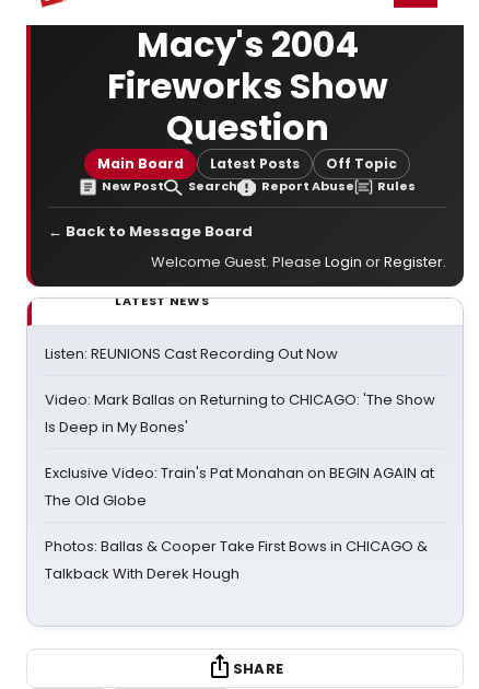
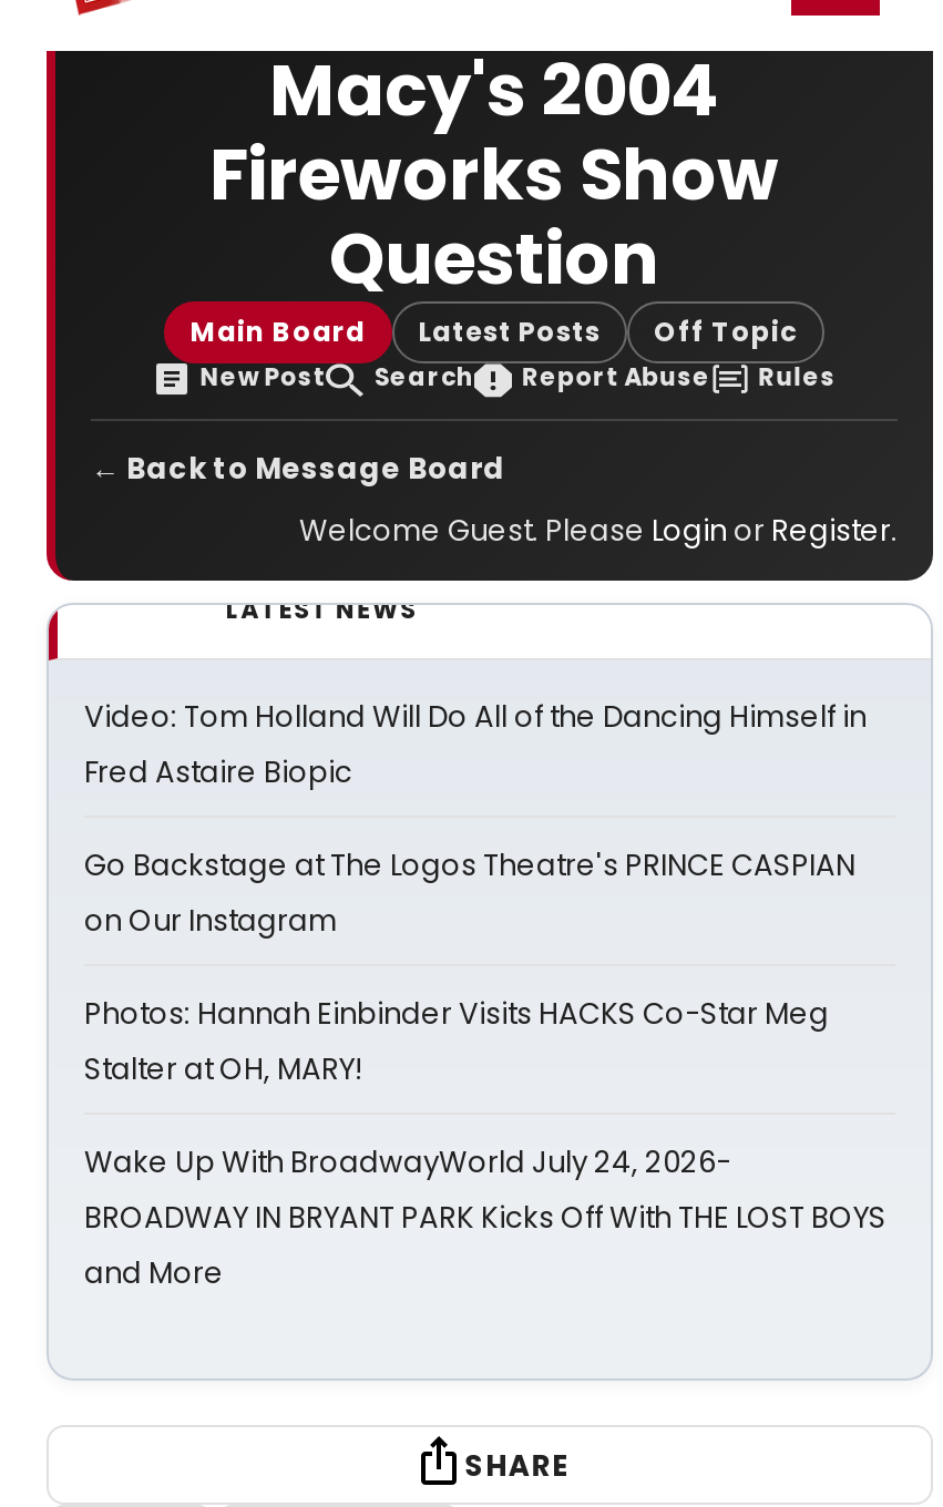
- Listen: REUNIONS Cast Recording Out Now
+ Video: Tom Holland Will Do All of the Dancing Himself in
+ Fred Astaire Biopic

- Video: Mark Ballas on Returning to CHICAGO: 'The Show
- Is Deep in My Bones'
+ Go Backstage at The Logos Theatre's PRINCE CASPIAN
+ on Our Instagram

- Exclusive Video: Train's Pat Monahan on BEGIN AGAIN at
- The Old Globe
+ Photos: Hannah Einbinder Visits HACKS Co-Star Meg
+ Stalter at OH, MARY!

- Photos: Ballas & Cooper Take First Bows in CHICAGO &
- Talkback With Derek Hough
+ Wake Up With BroadwayWorld July 24, 2026-
+ BROADWAY IN BRYANT PARK Kicks Off With THE LOST BOYS
+ and More
